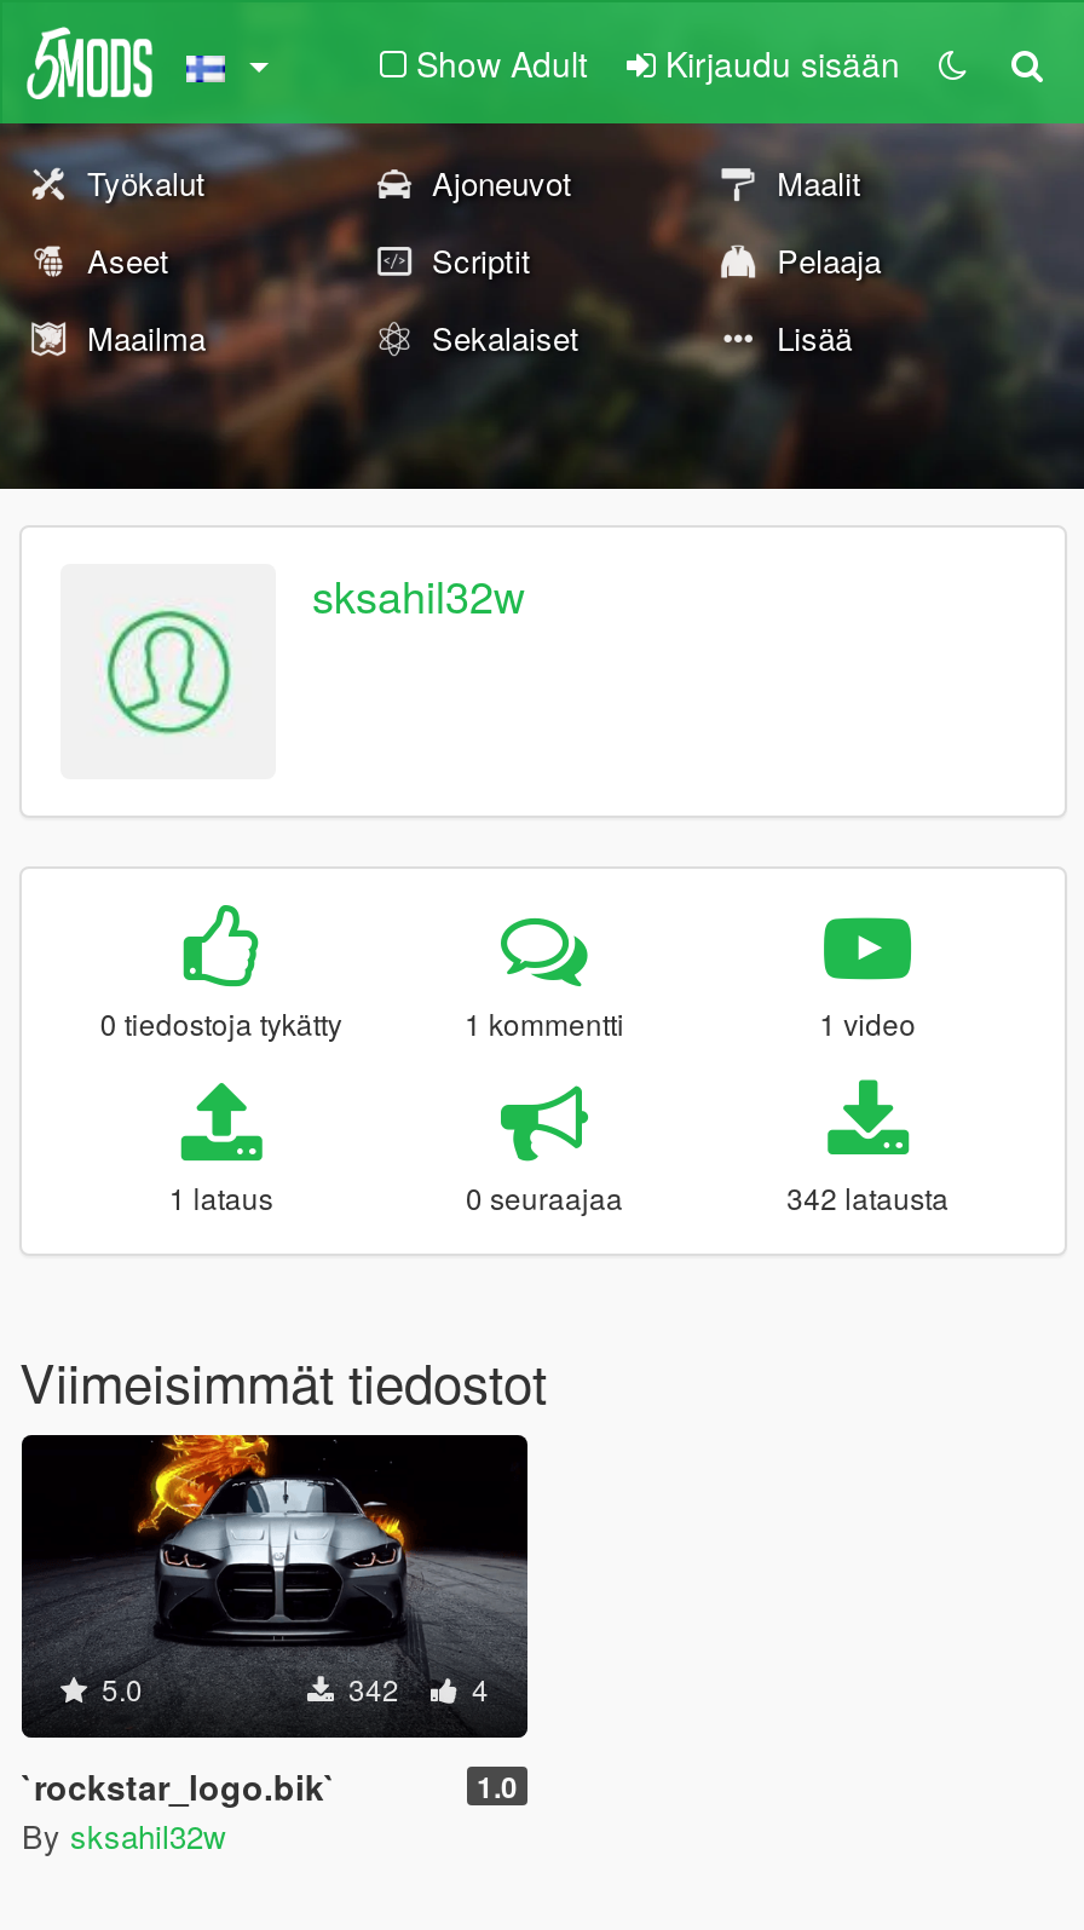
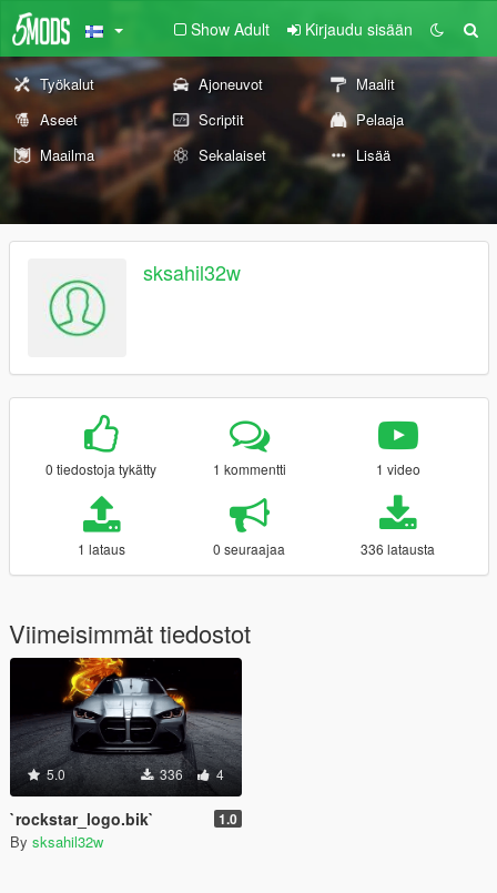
- 342 latausta
+ 336 latausta

- 342 4
+ 336 4
